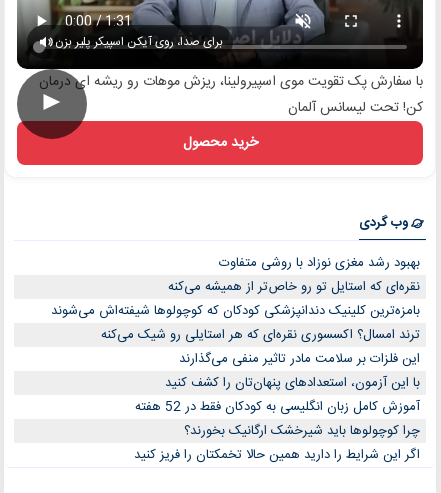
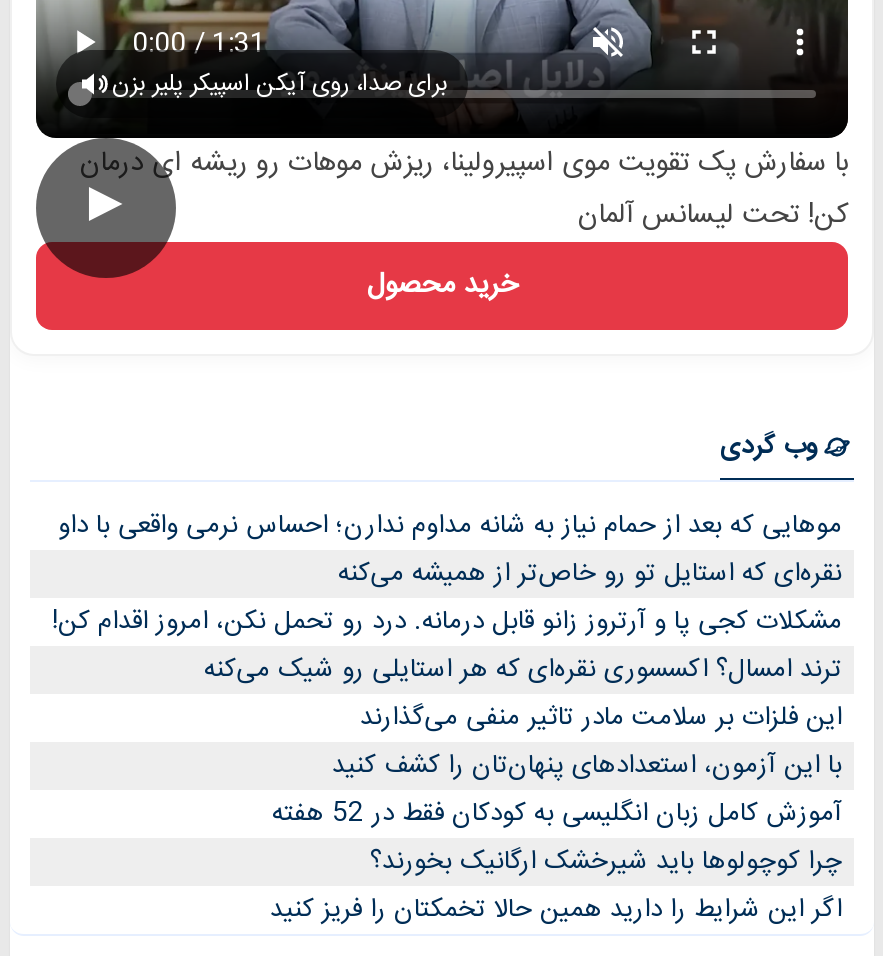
- بهبود رشد مغزی نوزاد با روشی متفاوت
+ موهایی که بعد از حمام نیاز به شانه مداوم ندارن؛ احساس نرمی واقعی با داو

- بامزه‌ترین کلینیک دندانپزشکی کودکان که کوچولوها شیفته‌اش می‌شوند
+ مشکلات کجی پا و آرتروز زانو قابل درمانه. درد رو تحمل نکن، امروز اقدام کن!
